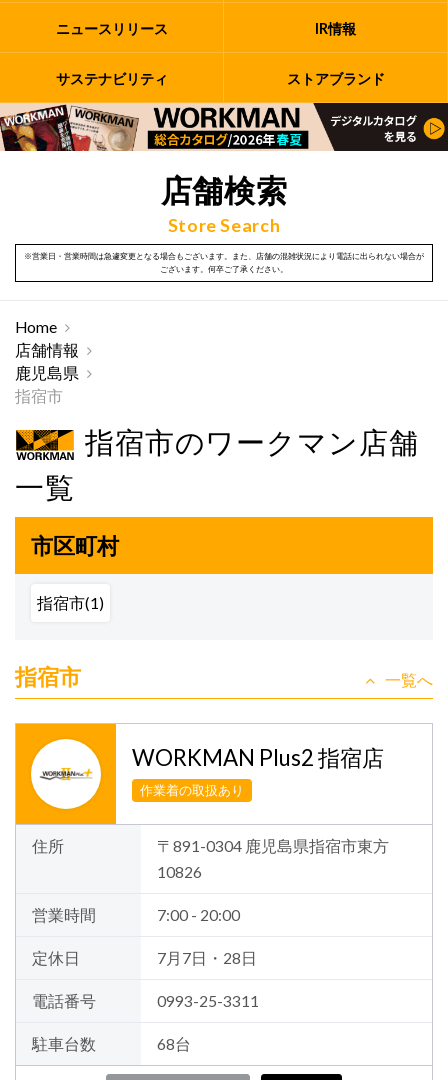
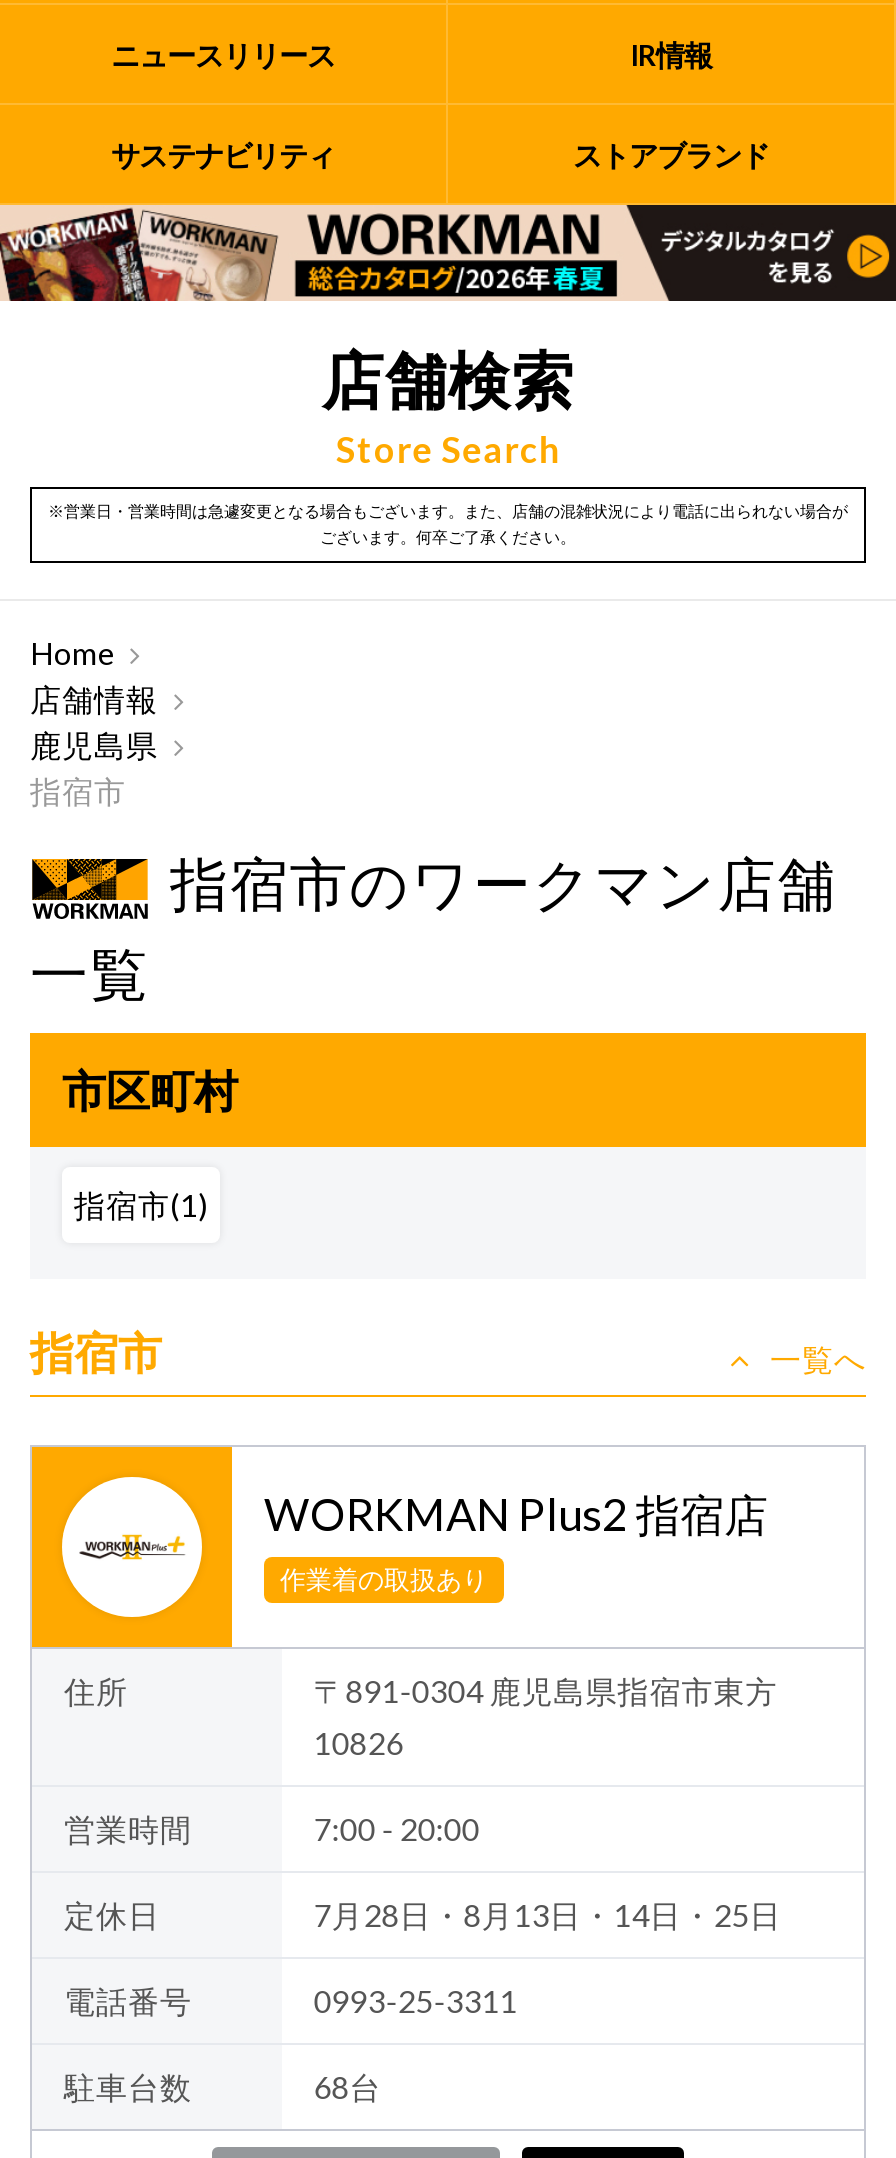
- 7月7日・28日
+ 7月28日・8月13日・14日・25日
